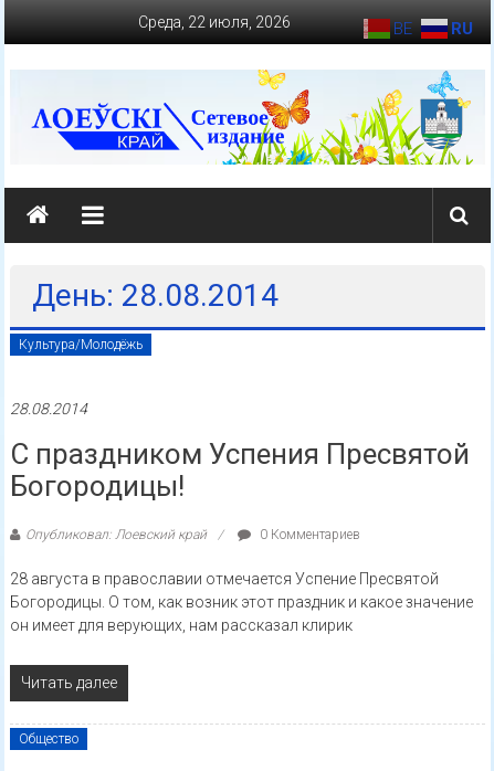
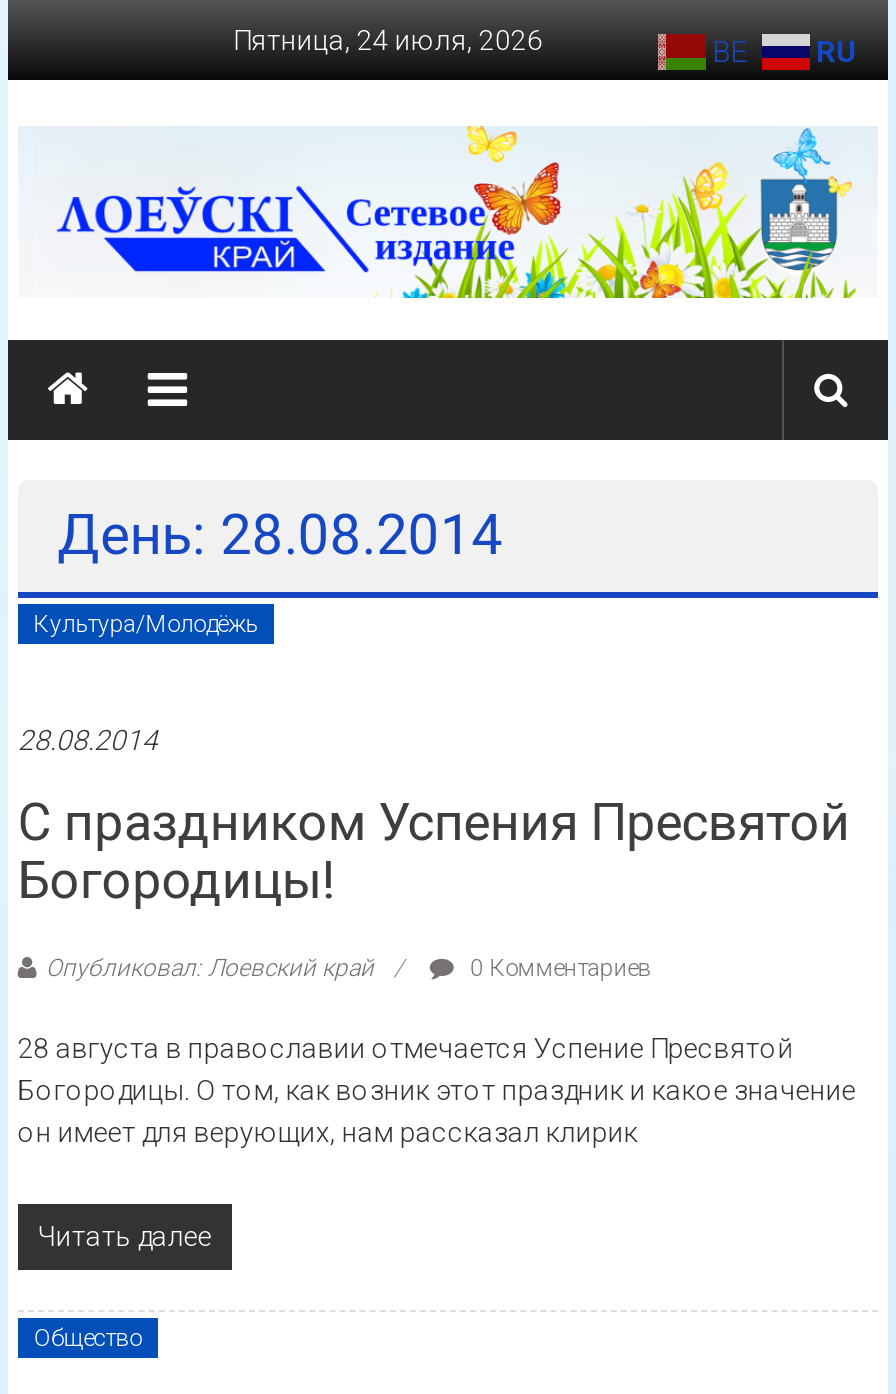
- Среда, 22 июля, 2026
+ Пятница, 24 июля, 2026
